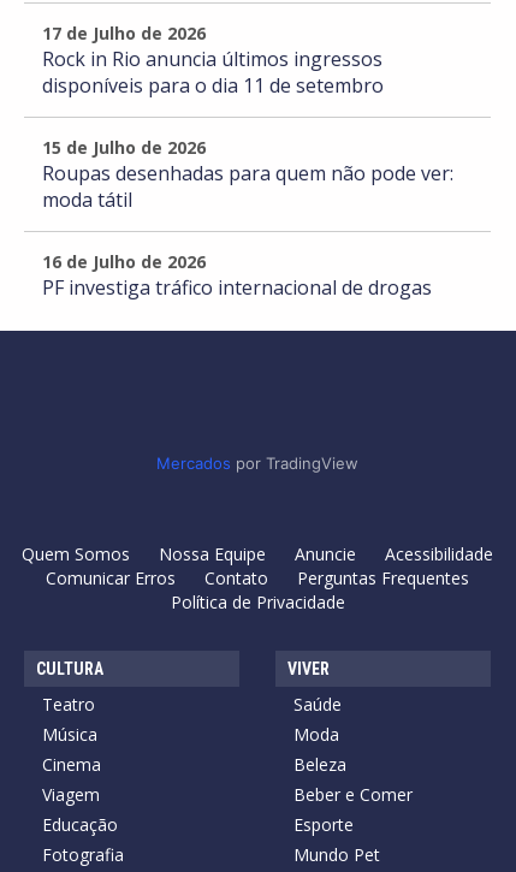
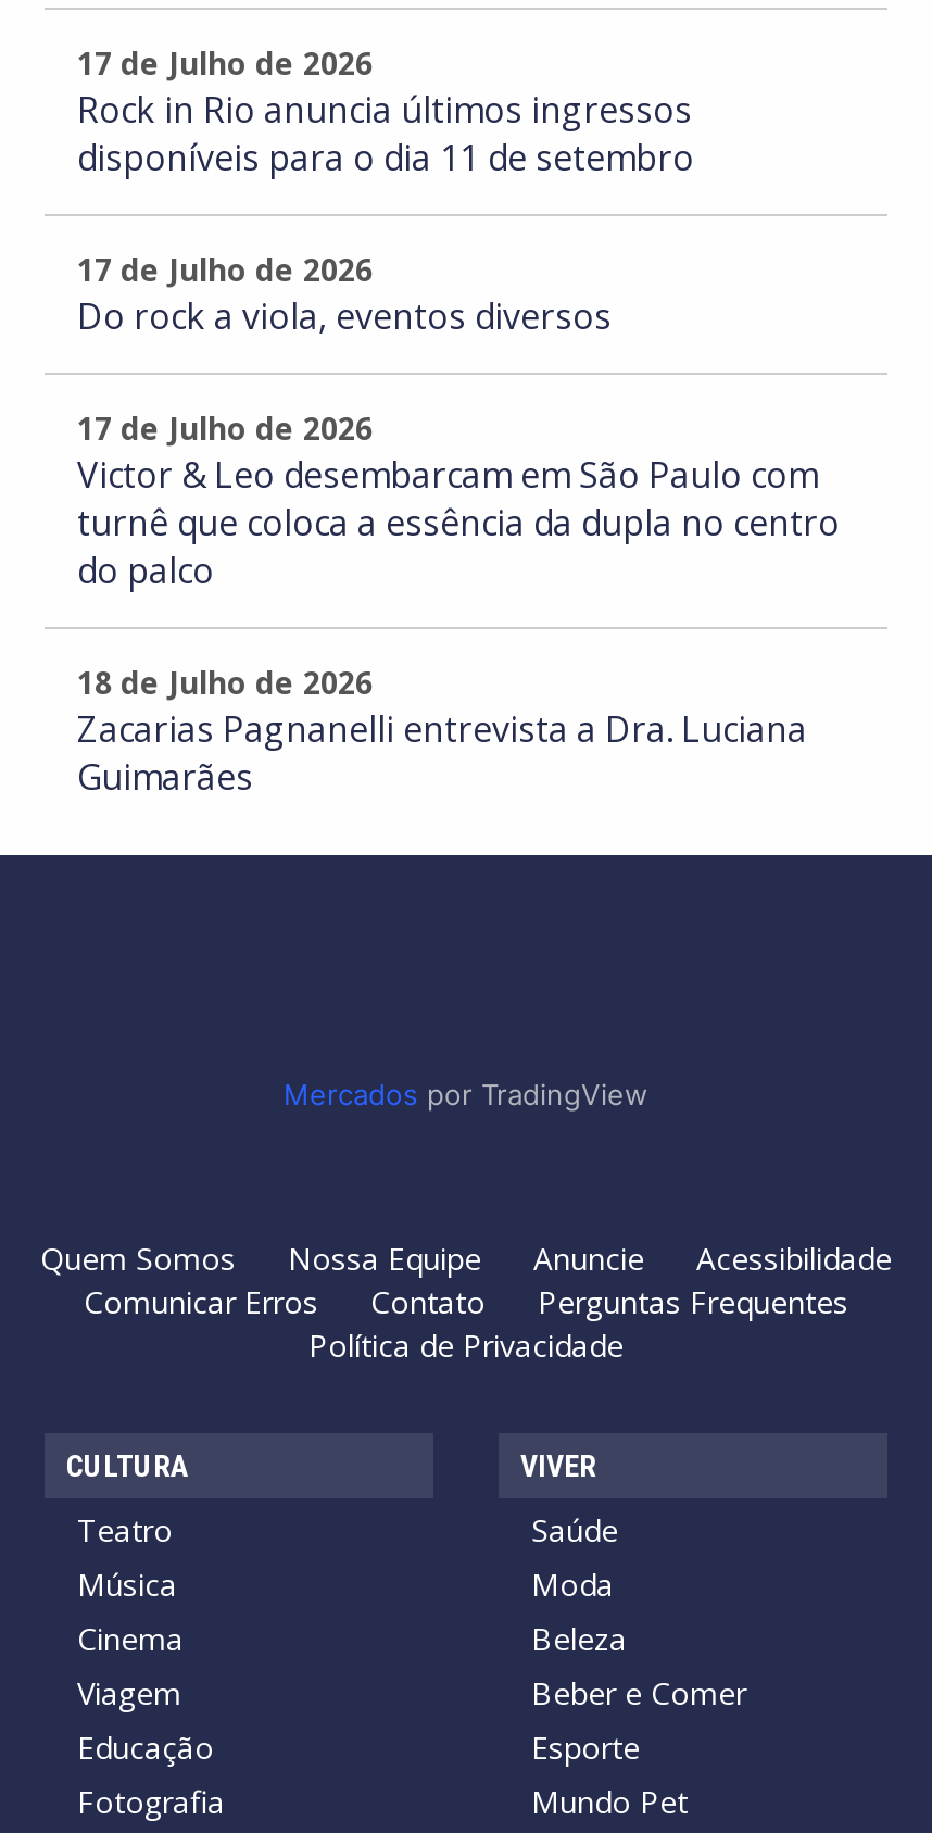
- 15 de Julho de 2026
- Roupas desenhadas para quem não pode ver:
- moda tátil
- 16 de Julho de 2026
- PF investiga tráfico internacional de drogas
+ 17 de Julho de 2026
+ Do rock a viola, eventos diversos
+ 17 de Julho de 2026
+ Victor & Leo desembarcam em São Paulo com
+ turnê que coloca a essência da dupla no centro
+ do palco
+ 18 de Julho de 2026
+ Zacarias Pagnanelli entrevista a Dra. Luciana
+ Guimarães
